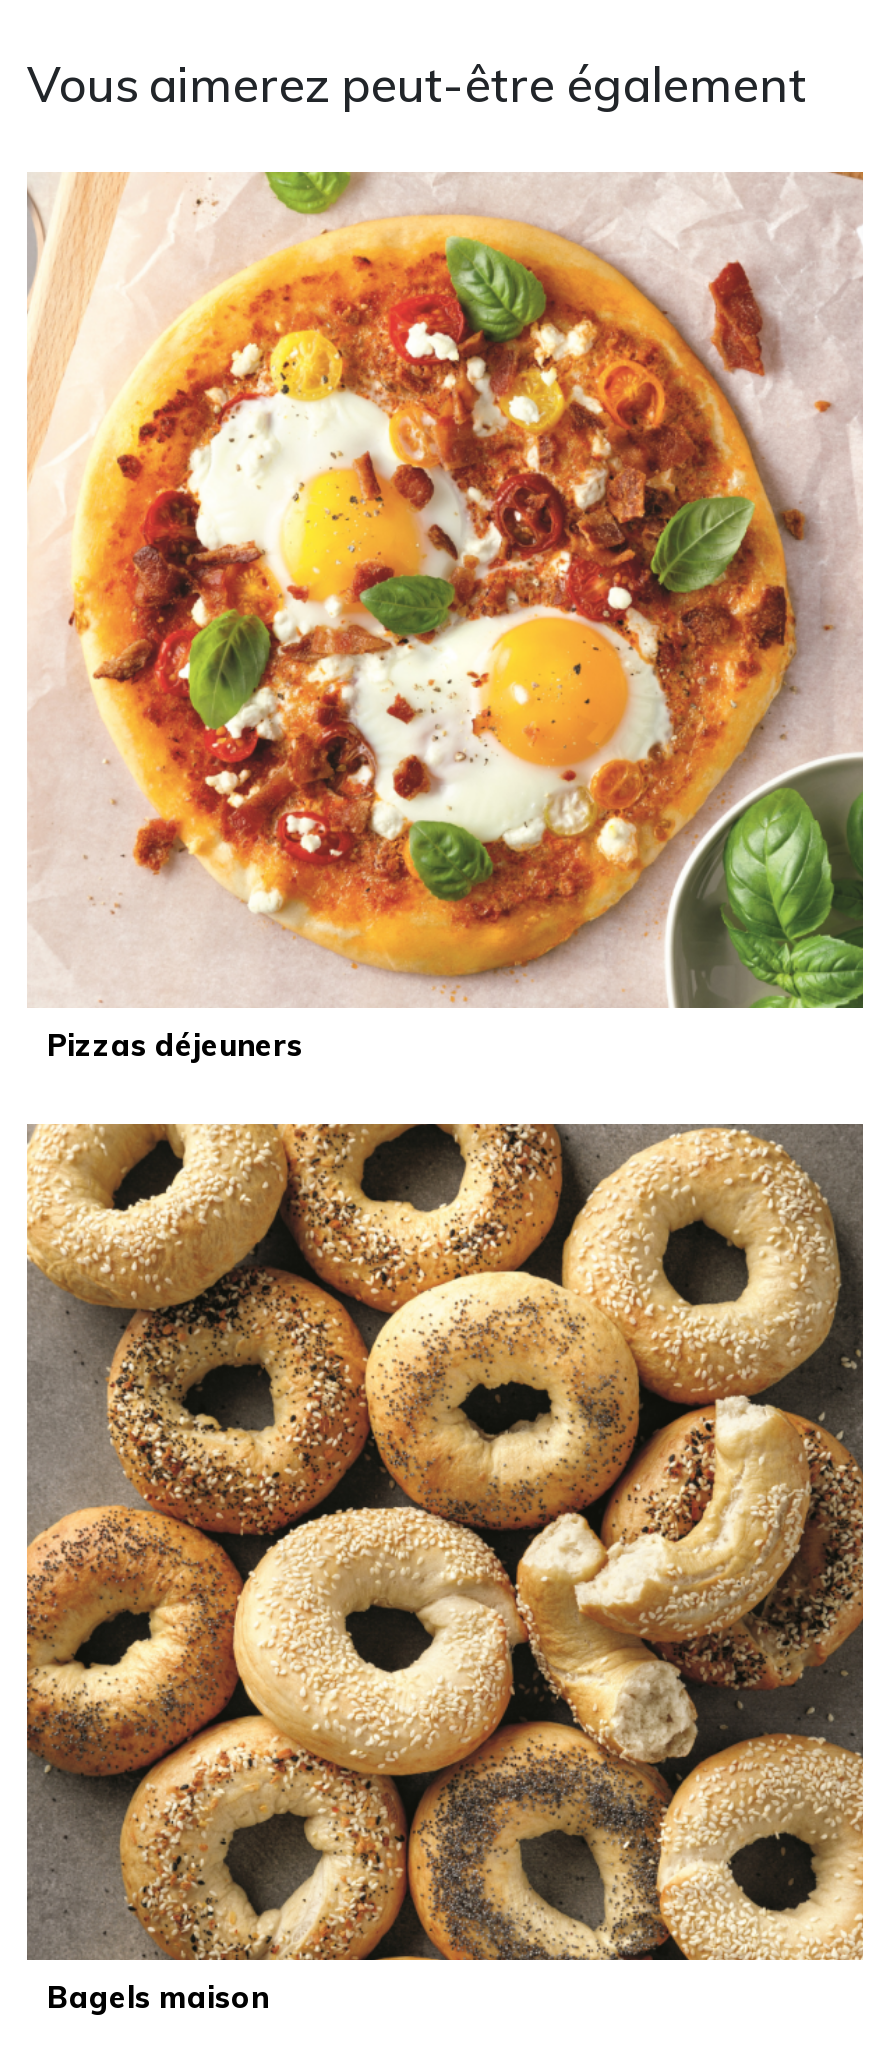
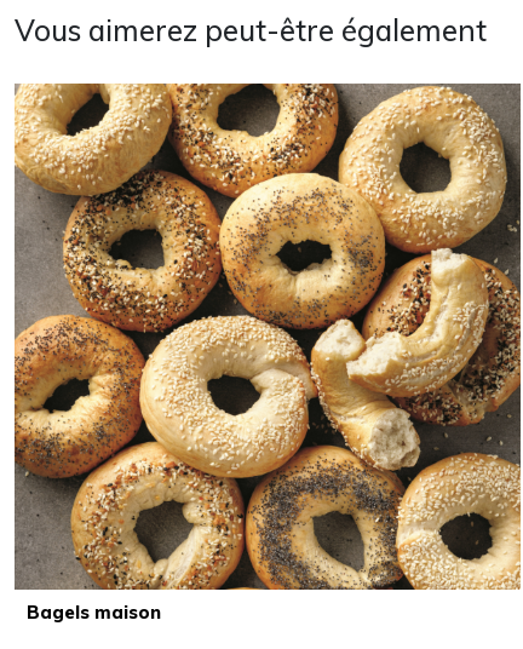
- [image]
- Pizzas déjeuners
